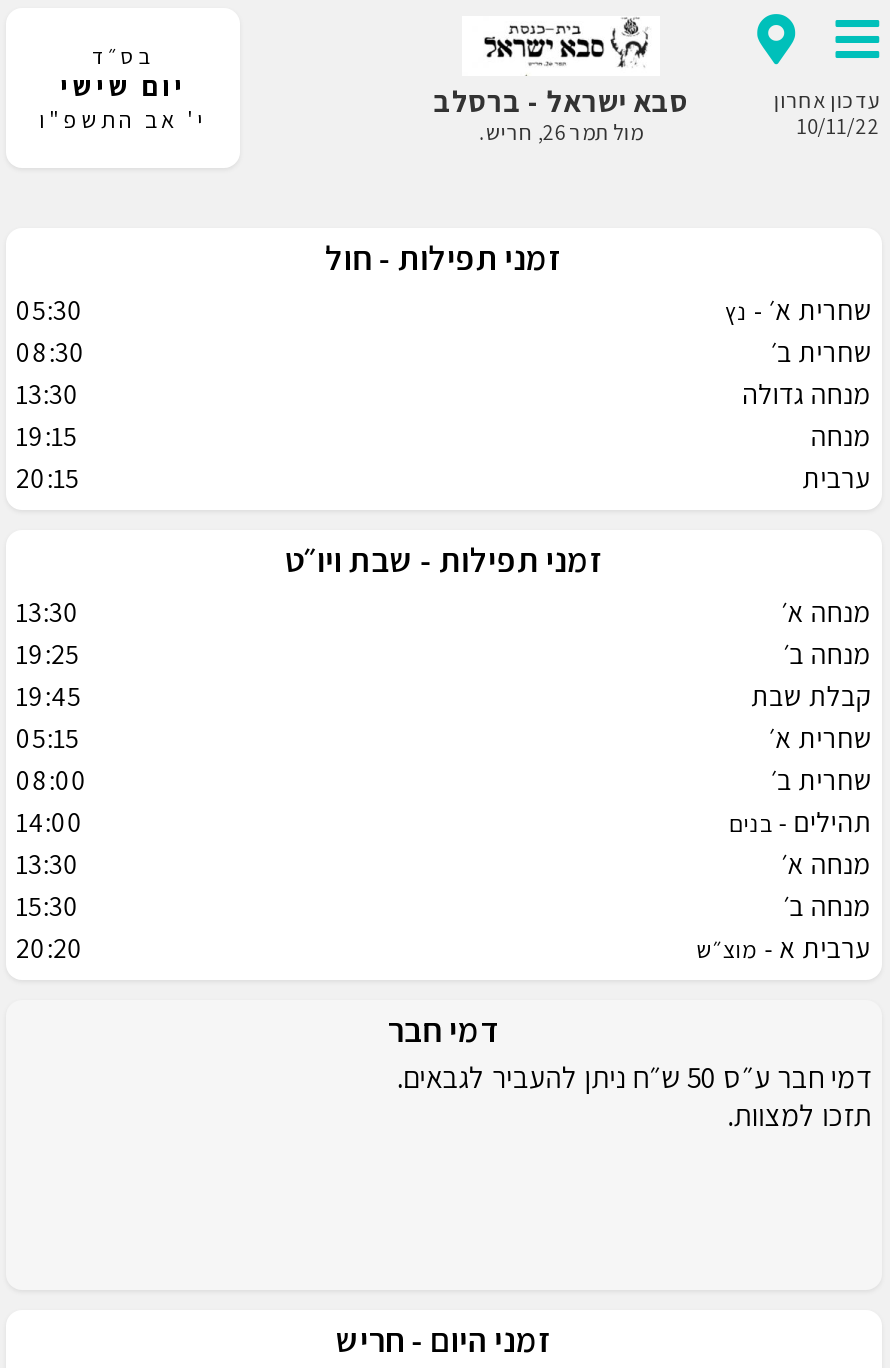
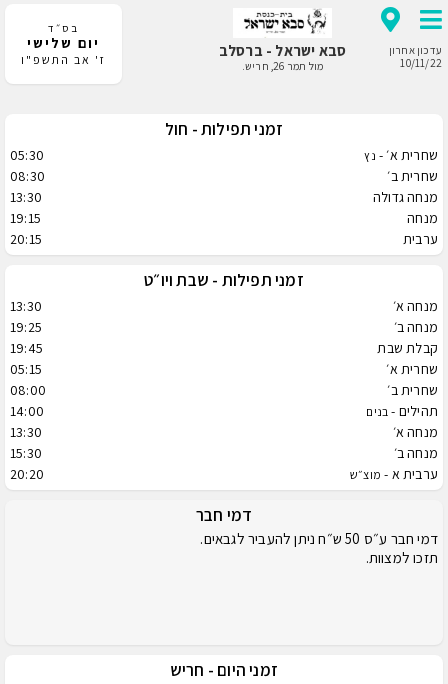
- יום שישי
+ יום שלישי

- י' אב התשפ"ו
+ ז' אב התשפ"ו
